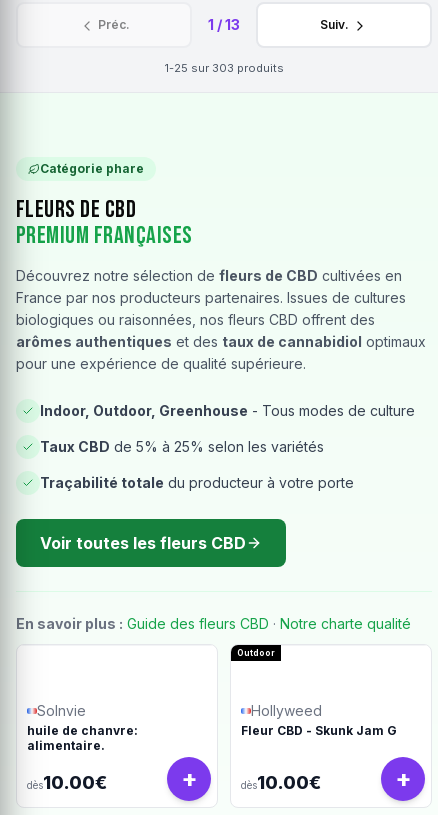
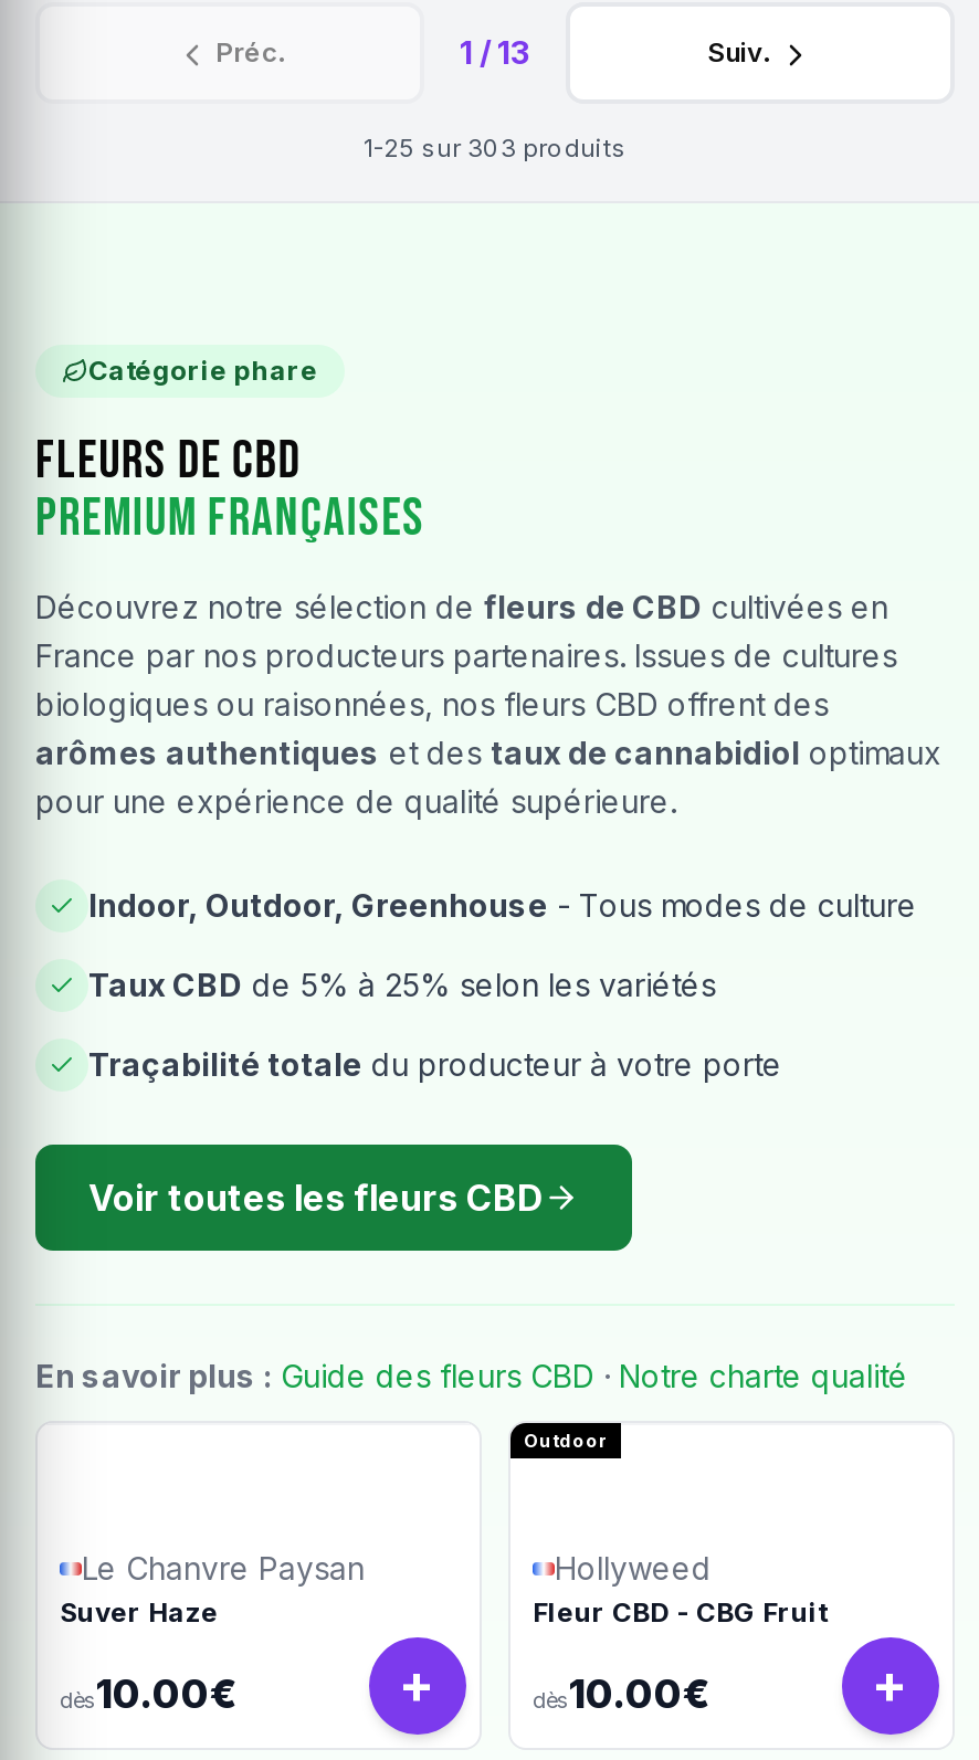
- Solnvie
- huile de chanvre:
- alimentaire.
+ Le Chanvre Paysan
+ Suver Haze

- Fleur CBD - Skunk Jam G
+ Fleur CBD - CBG Fruit
